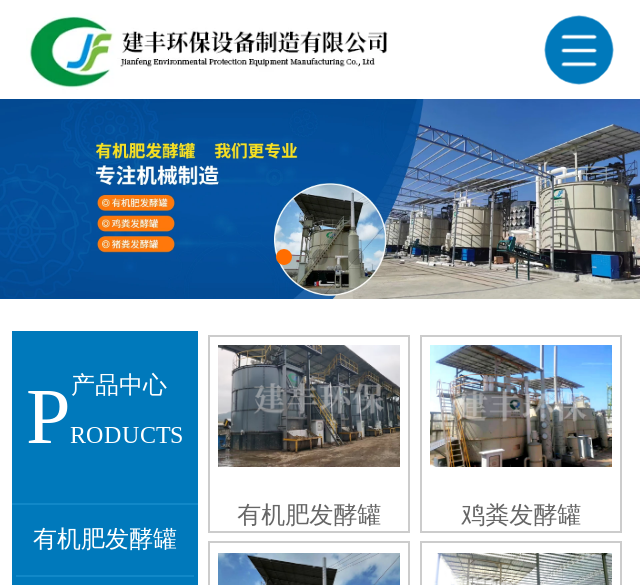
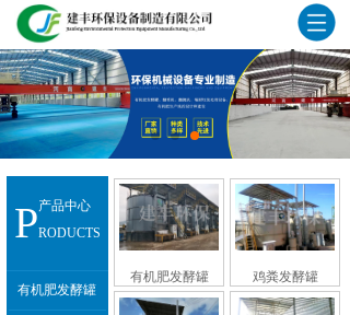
- [image]
+ [image]
